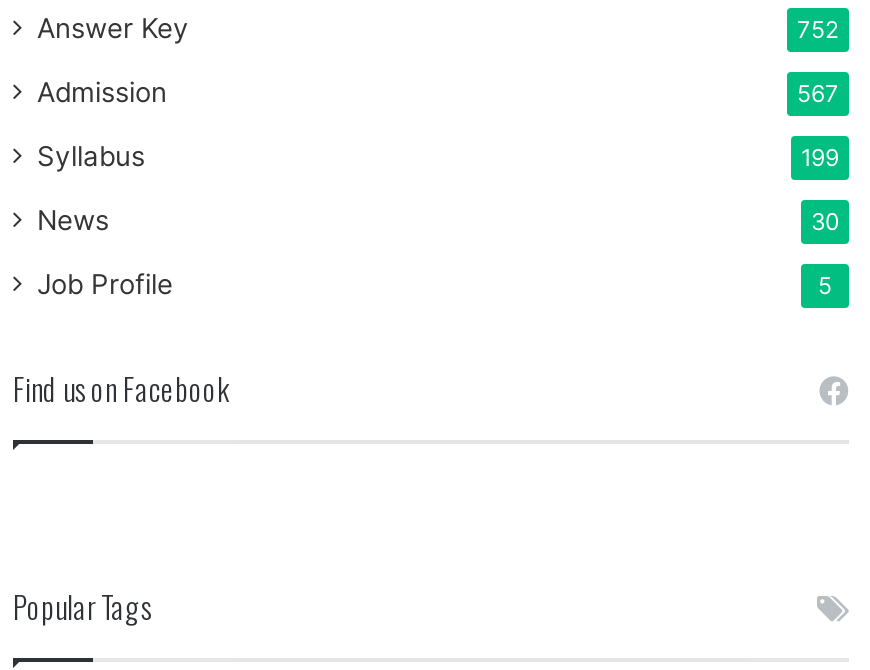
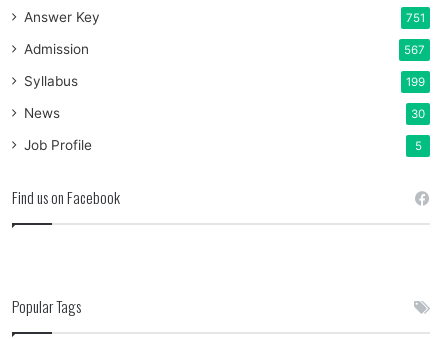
- 752
+ 751
